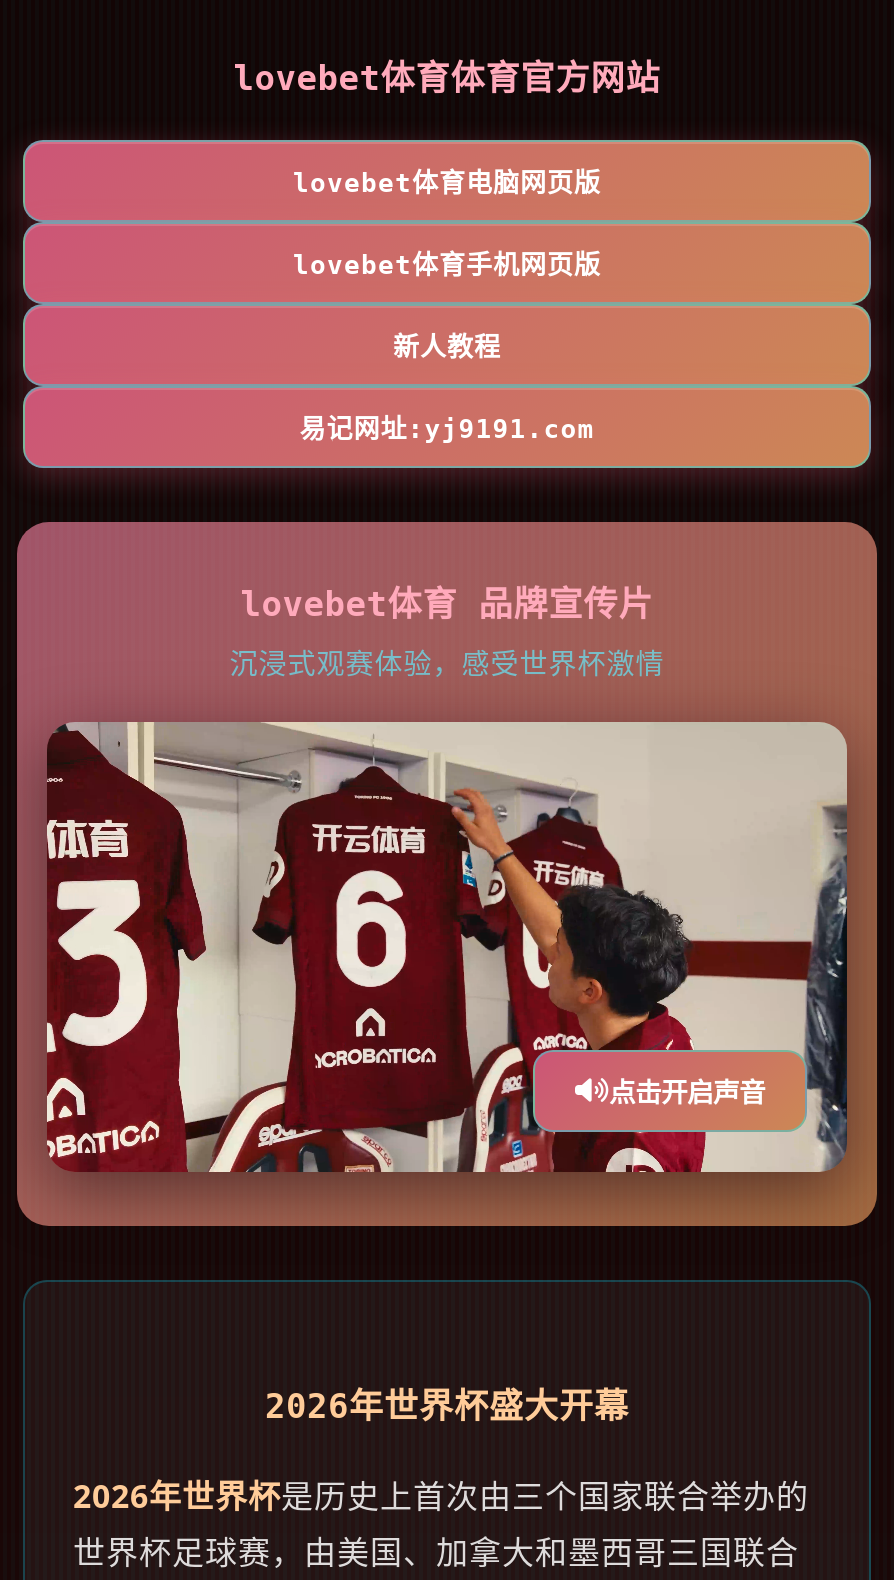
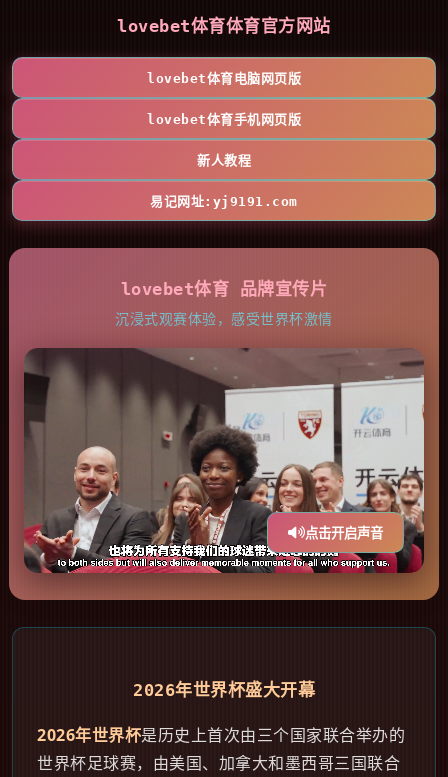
- [image]
+ [image]
